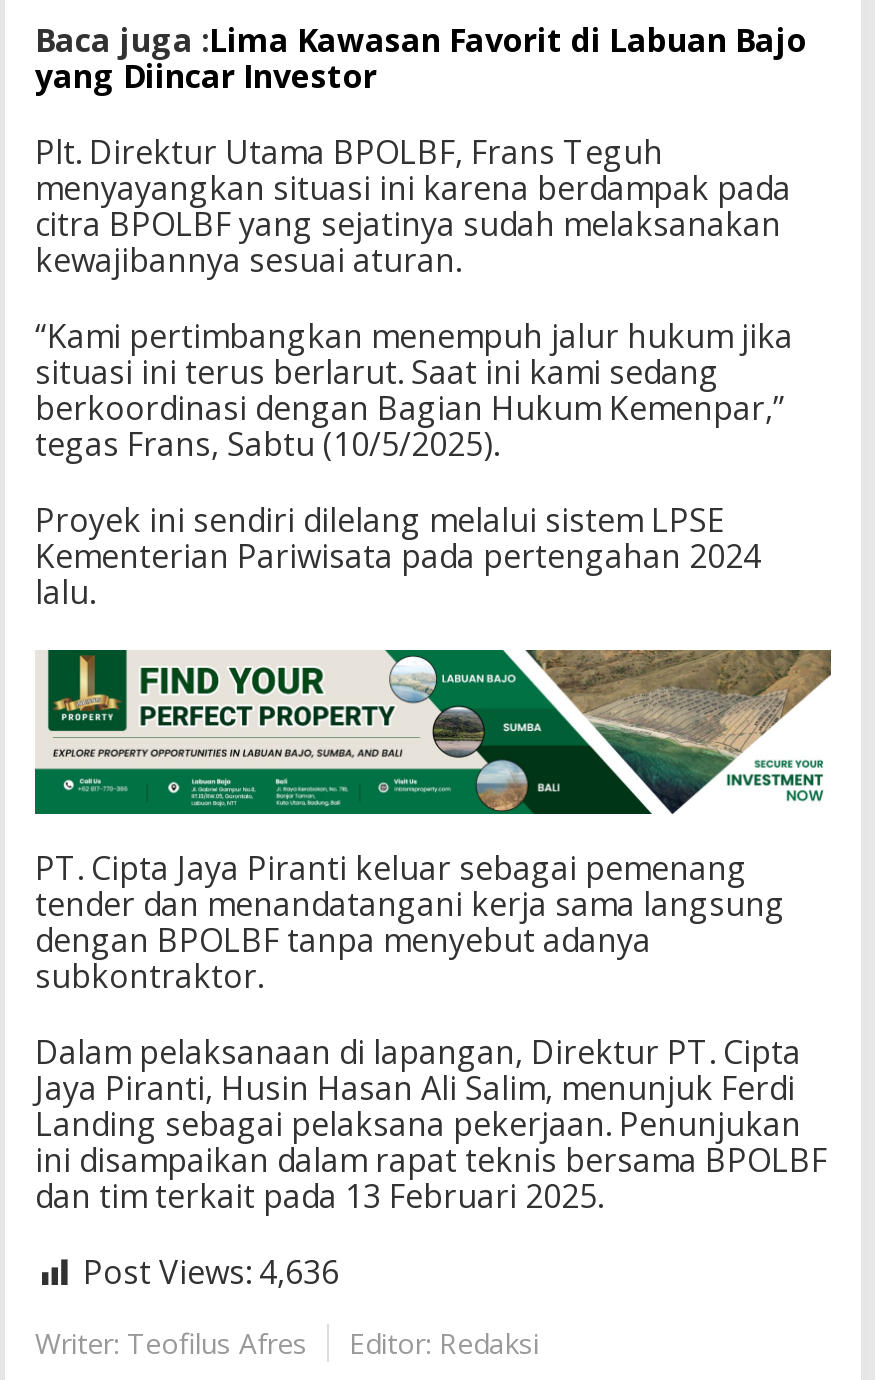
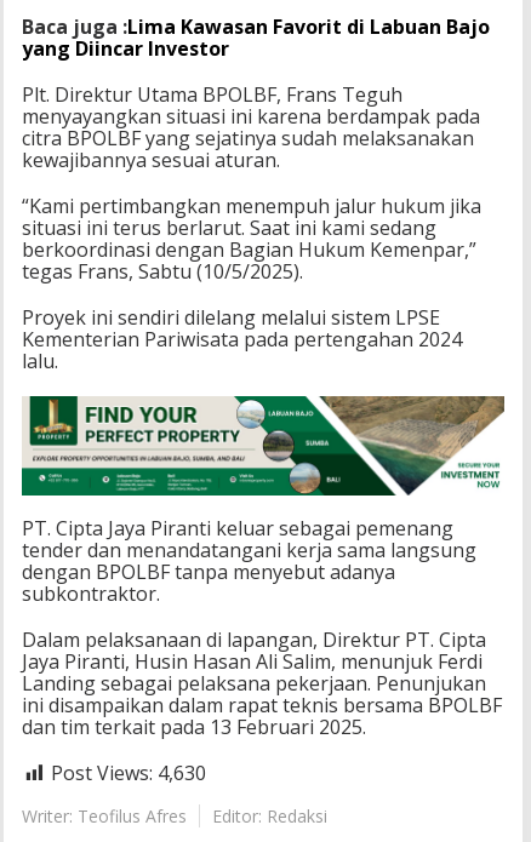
- Post Views: 4,636
+ Post Views: 4,630
